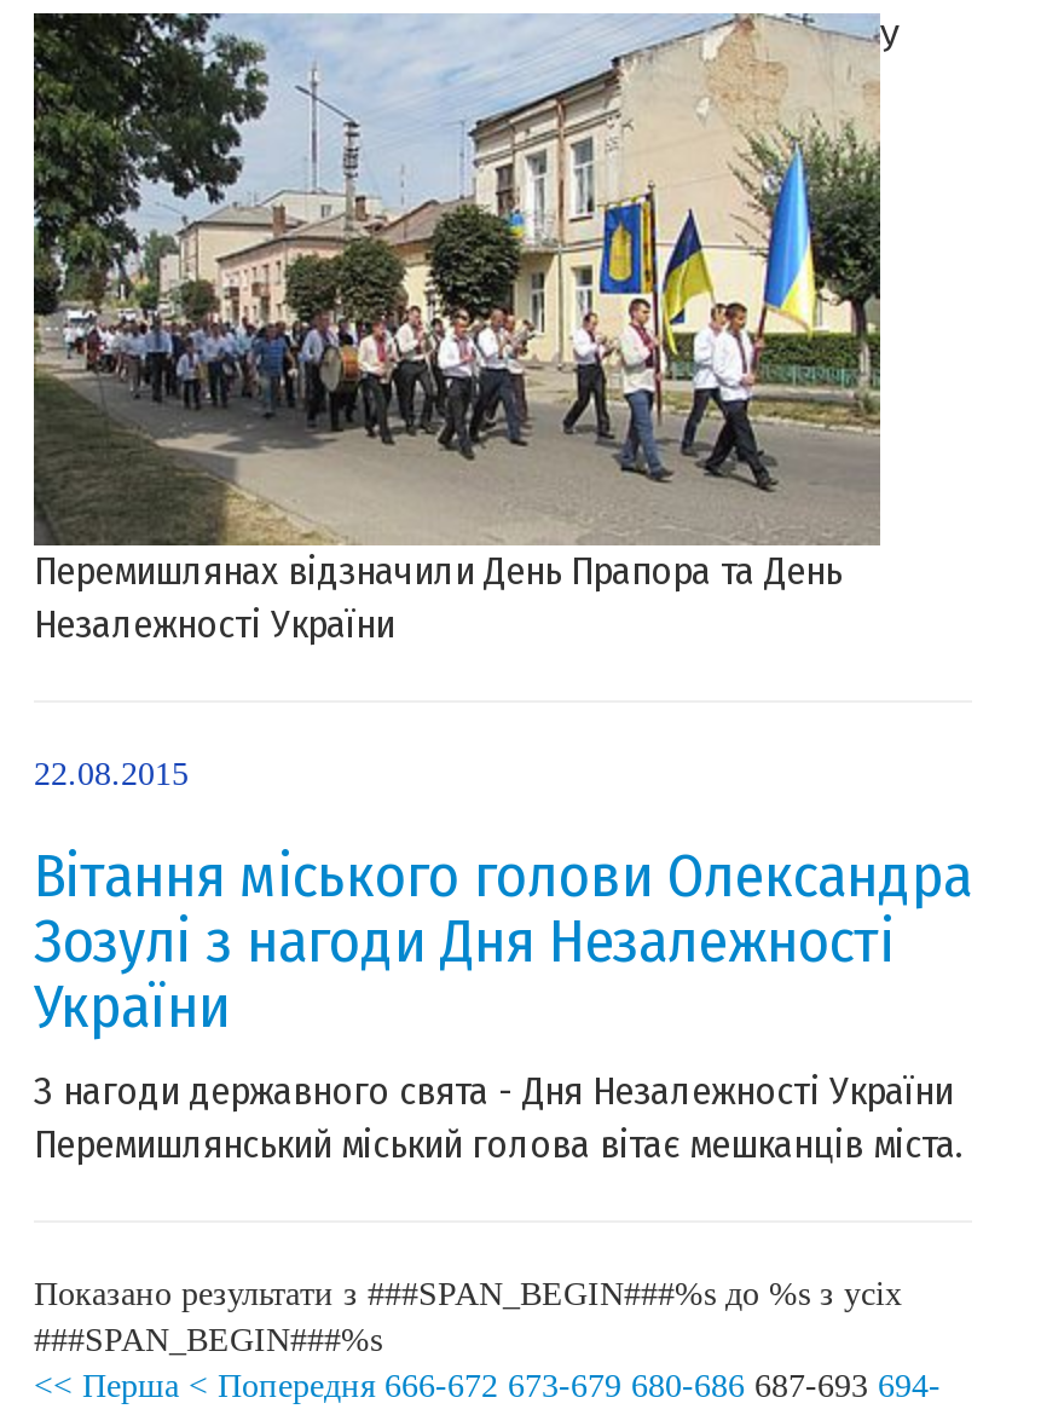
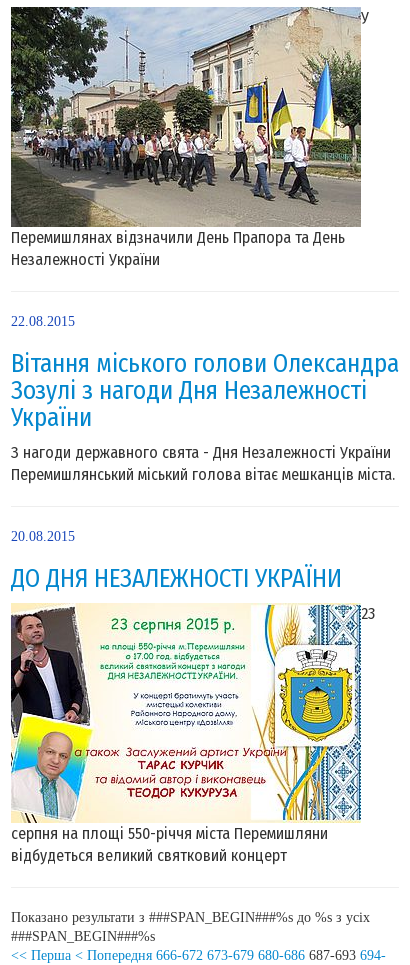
+ [image]
+ 20.08.2015
+ ДО ДНЯ НЕЗАЛЕЖНОСТІ УКРАЇНИ
+ 23

+ серпня на площі 550-річчя міста Перемишляни
+ відбудеться великий святковий концерт
